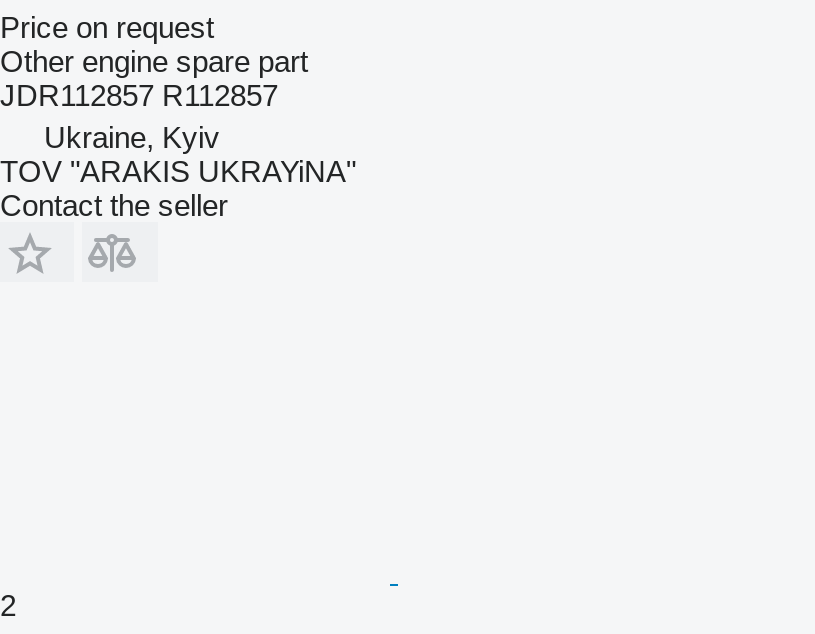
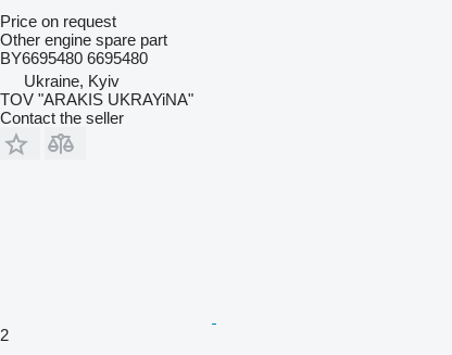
- JDR112857 R112857
+ BY6695480 6695480
